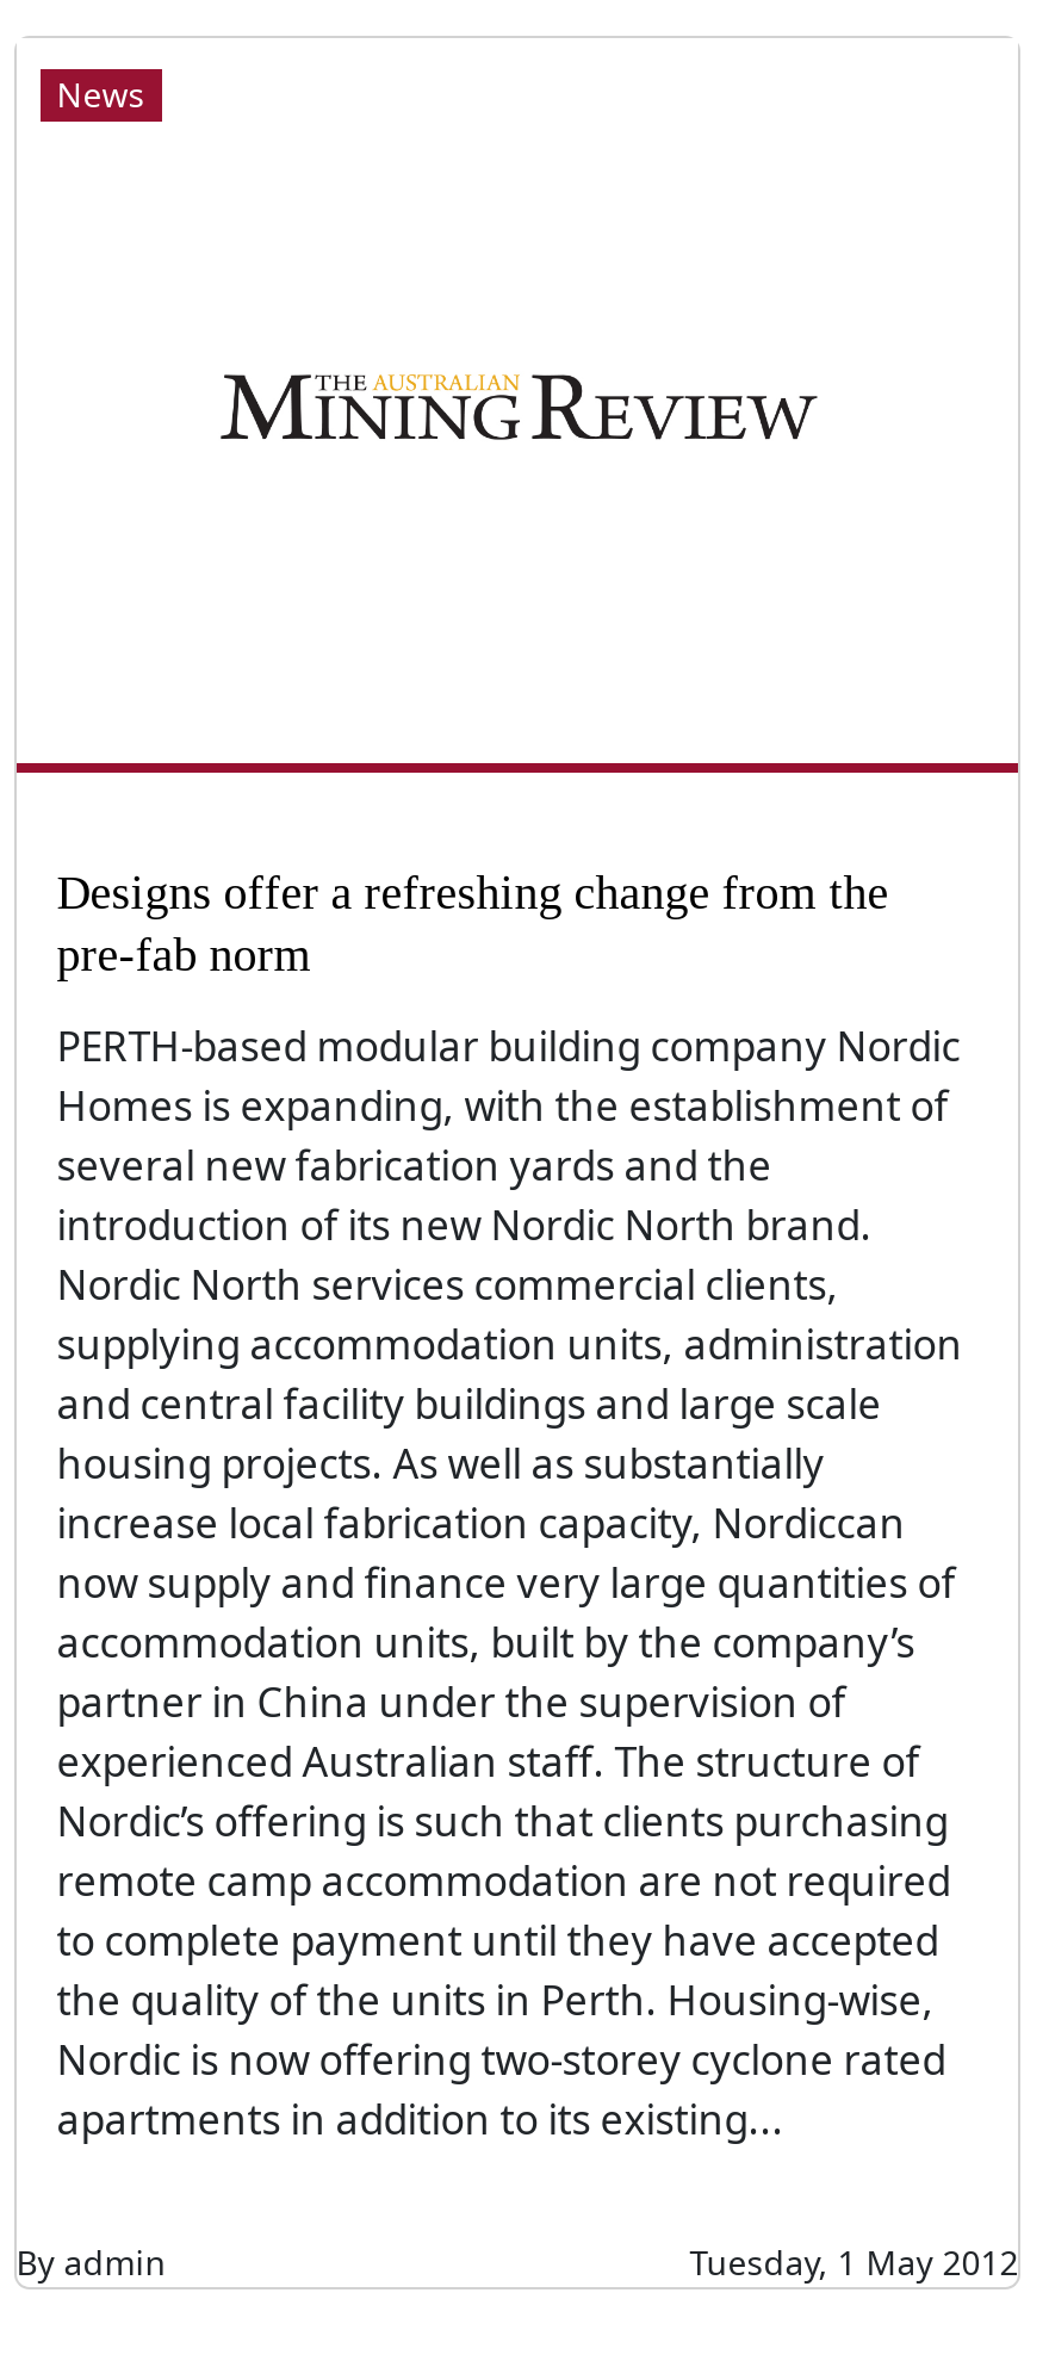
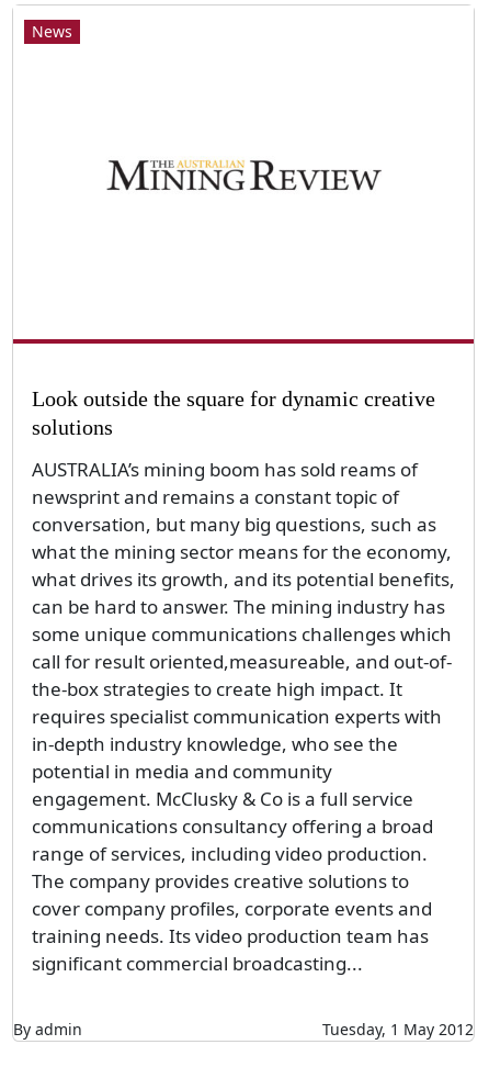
- Designs offer a refreshing change from the
- pre-fab norm
+ Look outside the square for dynamic creative
+ solutions

- PERTH-based modular building company Nordic
- Homes is expanding, with the establishment of
- several new fabrication yards and the
- introduction of its new Nordic North brand.
- Nordic North services commercial clients,
- supplying accommodation units, administration
- and central facility buildings and large scale
- housing projects. As well as substantially
- increase local fabrication capacity, Nordiccan
- now supply and finance very large quantities of
- accommodation units, built by the company’s
- partner in China under the supervision of
- experienced Australian staff. The structure of
- Nordic’s offering is such that clients purchasing
- remote camp accommodation are not required
- to complete payment until they have accepted
- the quality of the units in Perth. Housing-wise,
- Nordic is now offering two-storey cyclone rated
- apartments in addition to its existing...
+ AUSTRALIA’s mining boom has sold reams of
+ newsprint and remains a constant topic of
+ conversation, but many big questions, such as
+ what the mining sector means for the economy,
+ what drives its growth, and its potential benefits,
+ can be hard to answer. The mining industry has
+ some unique communications challenges which
+ call for result oriented,measureable, and out-of-
+ the-box strategies to create high impact. It
+ requires specialist communication experts with
+ in-depth industry knowledge, who see the
+ potential in media and community
+ engagement. McClusky & Co is a full service
+ communications consultancy offering a broad
+ range of services, including video production.
+ The company provides creative solutions to
+ cover company profiles, corporate events and
+ training needs. Its video production team has
+ significant commercial broadcasting...
